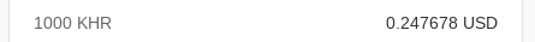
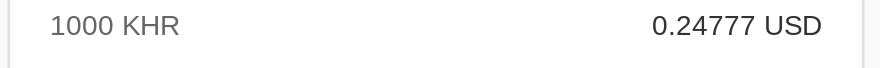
- 0.247678 USD
+ 0.24777 USD
